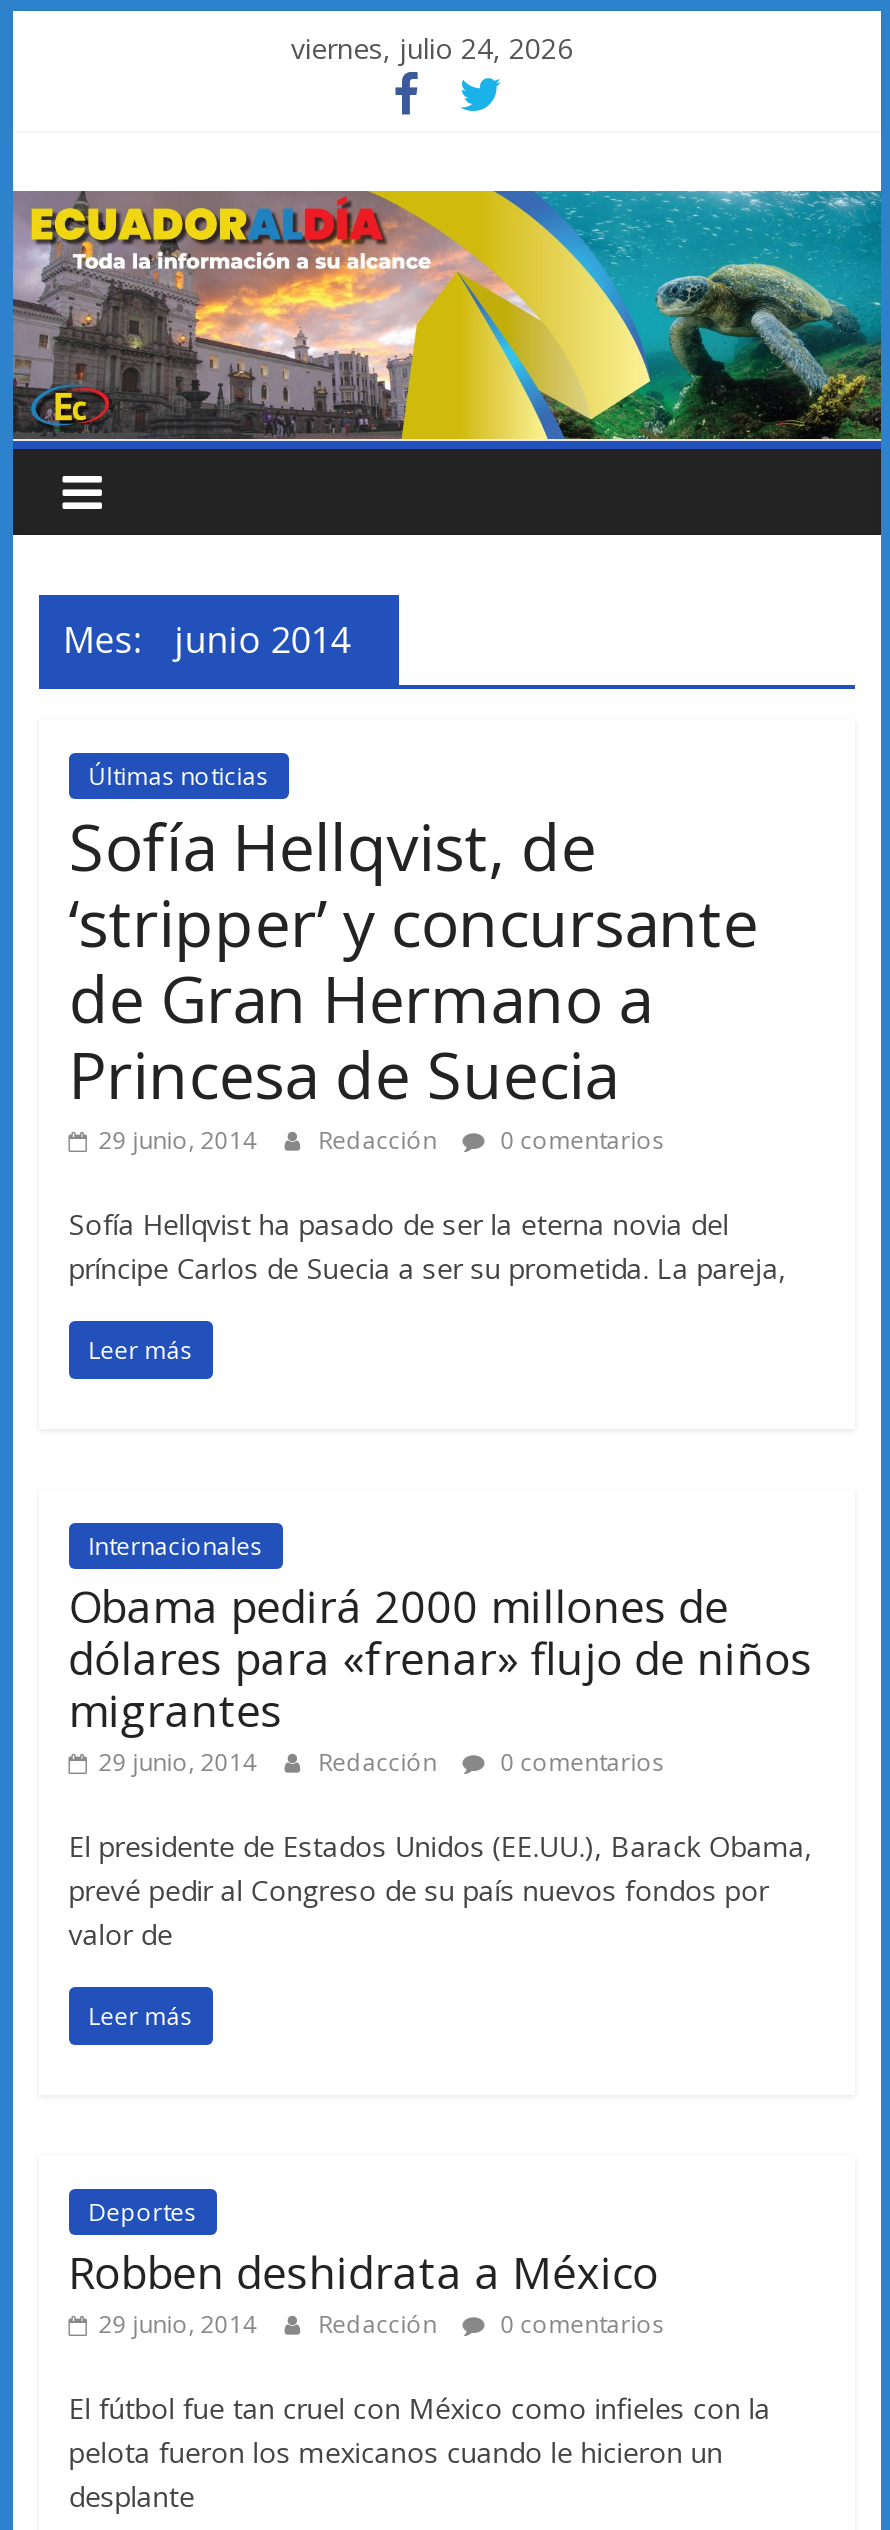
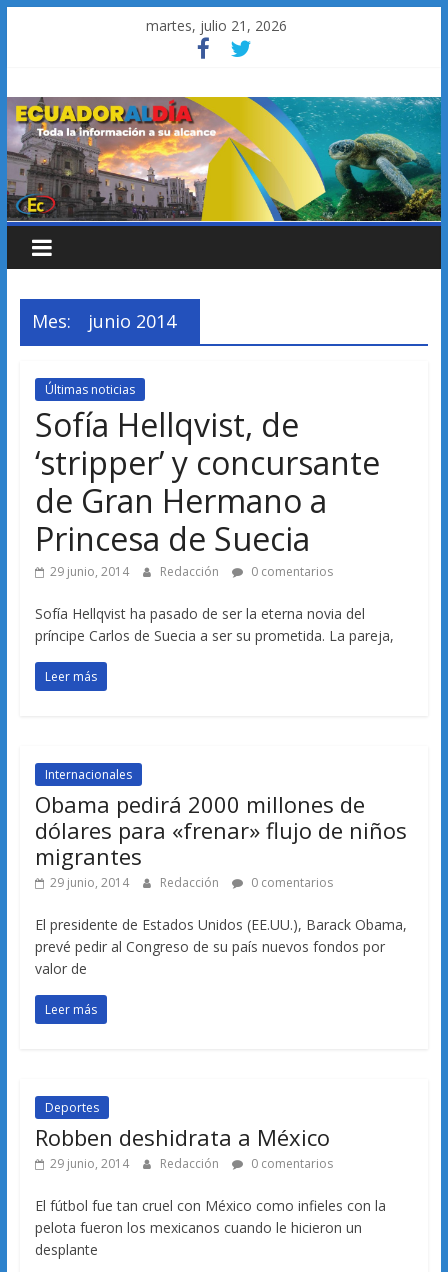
- viernes, julio 24, 2026
+ martes, julio 21, 2026
